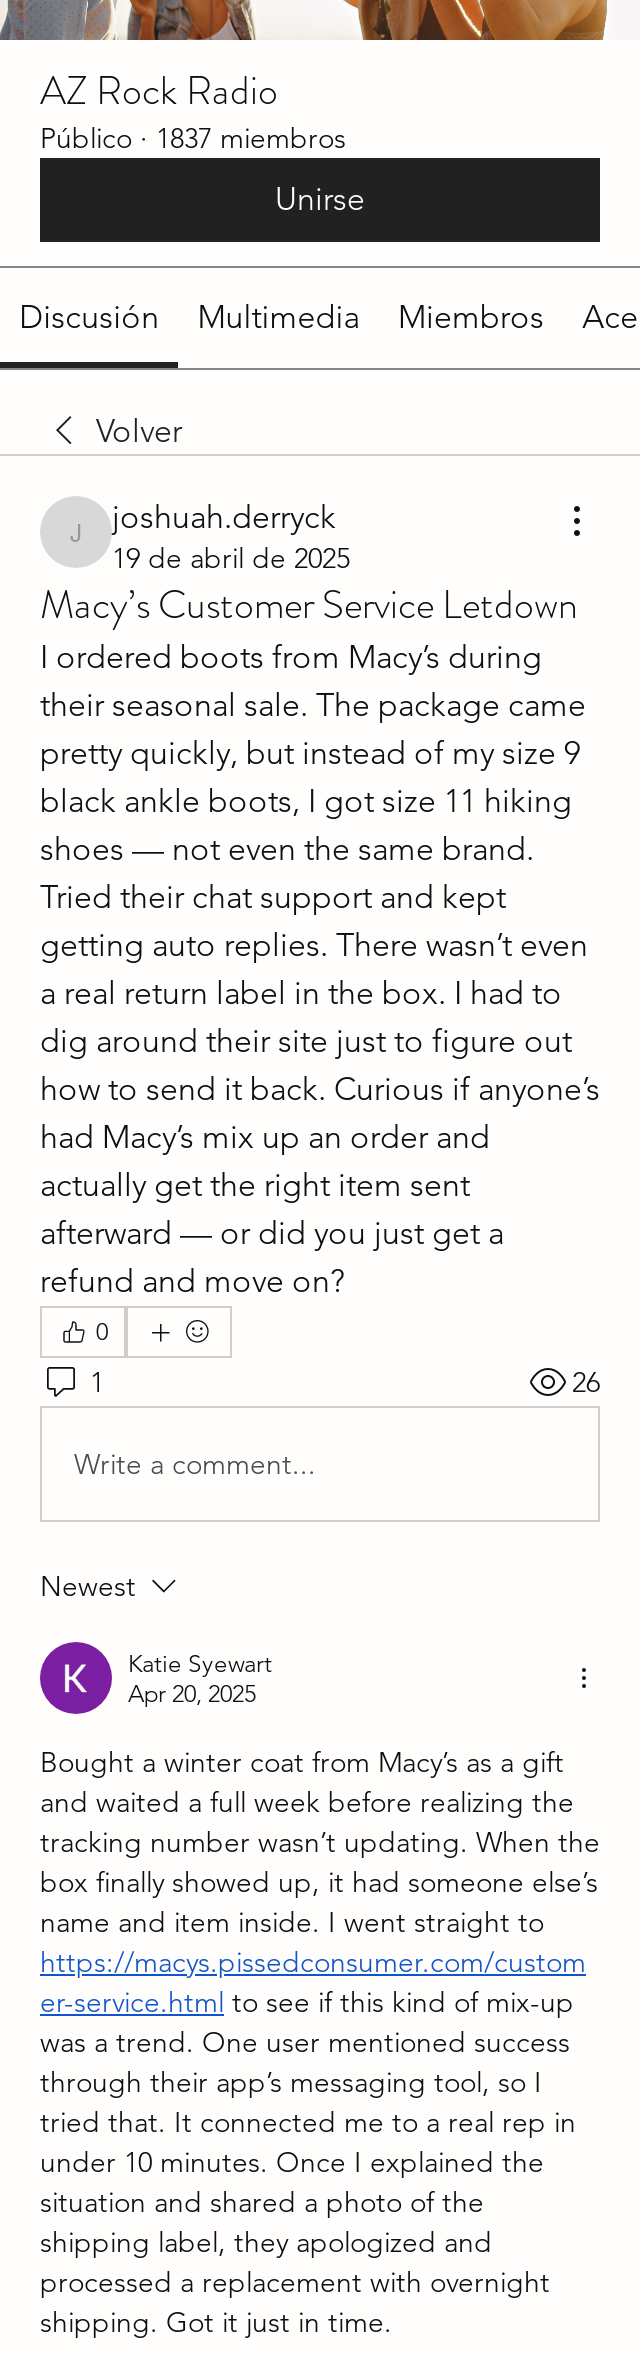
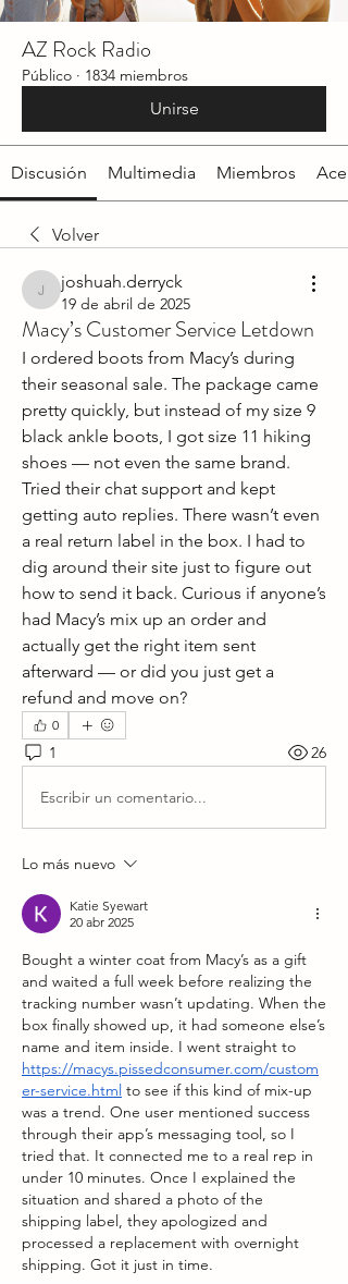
- Público · 1837 miembros
+ Público · 1834 miembros

- Write a comment...
+ Escribir un comentario...

- Newest
+ Lo más nuevo

- Apr 20, 2025
+ 20 abr 2025
